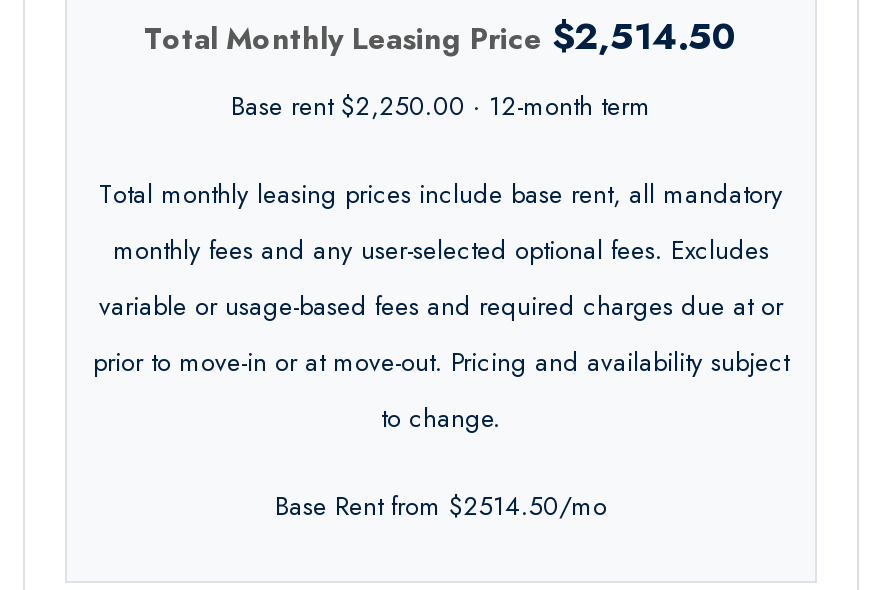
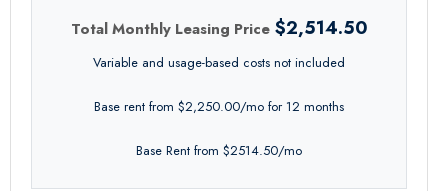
- Base rent $2,250.00 · 12-month term
- Total monthly leasing prices include base rent, all mandatory
- monthly fees and any user-selected optional fees. Excludes
- variable or usage-based fees and required charges due at or
- prior to move-in or at move-out. Pricing and availability subject
- to change.
+ Variable and usage-based costs not included
+ Base rent from $2,250.00/mo for 12 months
